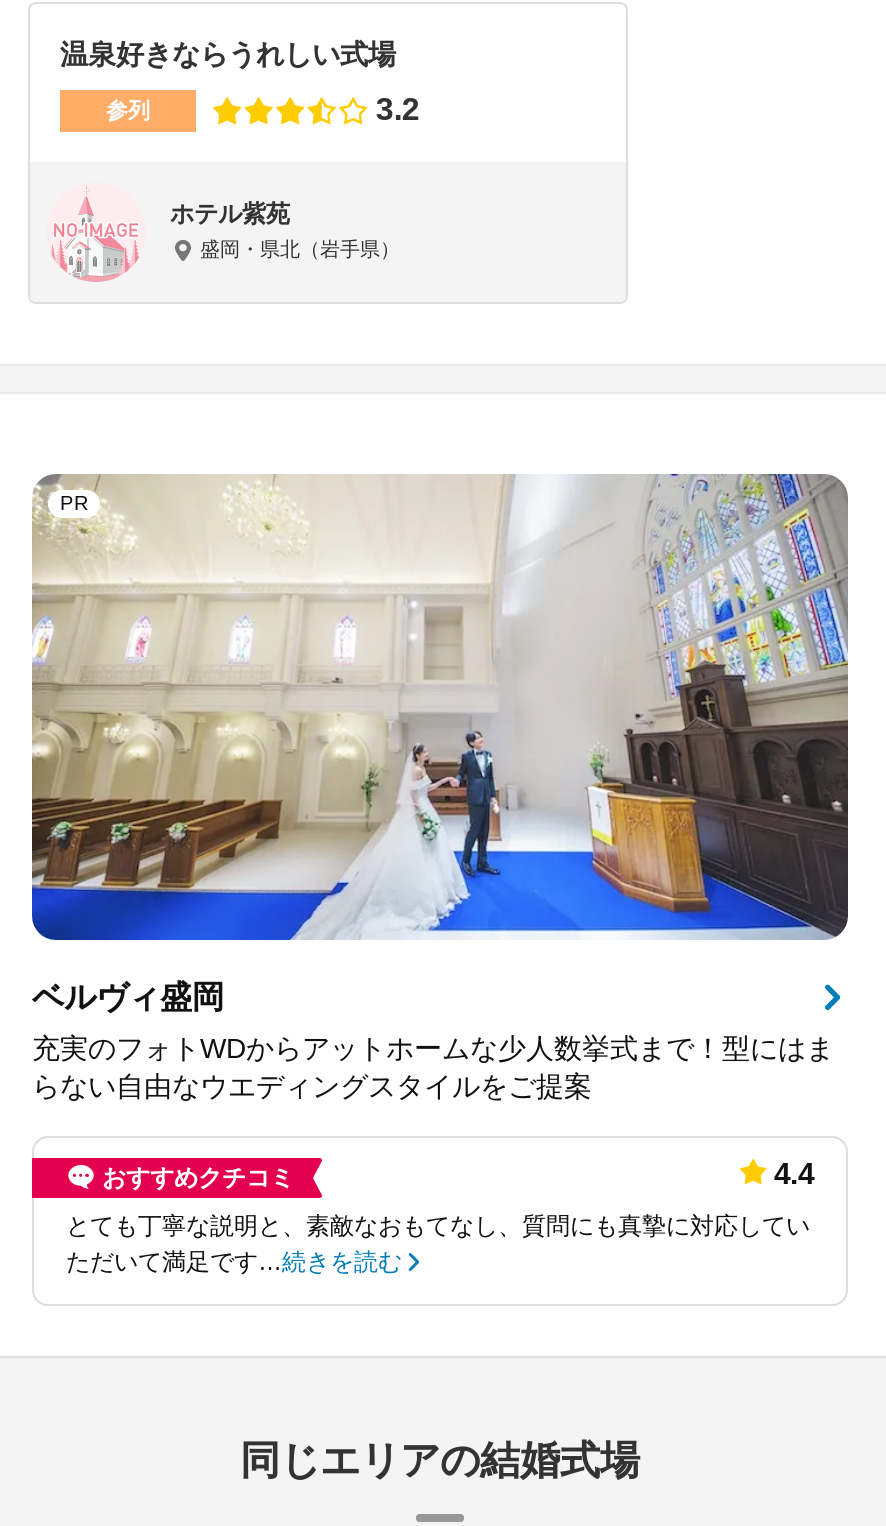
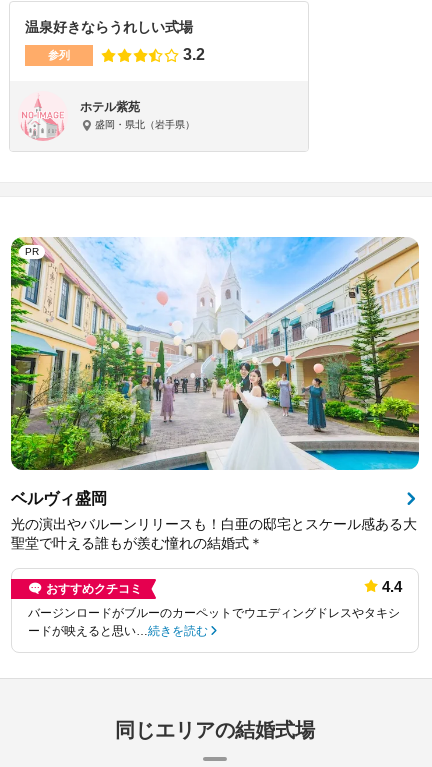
- [image]
+ [image]

- 充実のフォトWDからアットホームな少人数挙式まで！型にはま
- らない自由なウエディングスタイルをご提案
+ 光の演出やバルーンリリースも！白亜の邸宅とスケール感ある大
+ 聖堂で叶える誰もが羨む憧れの結婚式＊

- とても丁寧な説明と、素敵なおもてなし、質問にも真摯に対応してい
- ただいて満足です…続きを読む
+ バージンロードがブルーのカーペットでウエディングドレスやタキシ
+ ードが映えると思い…続きを読む
